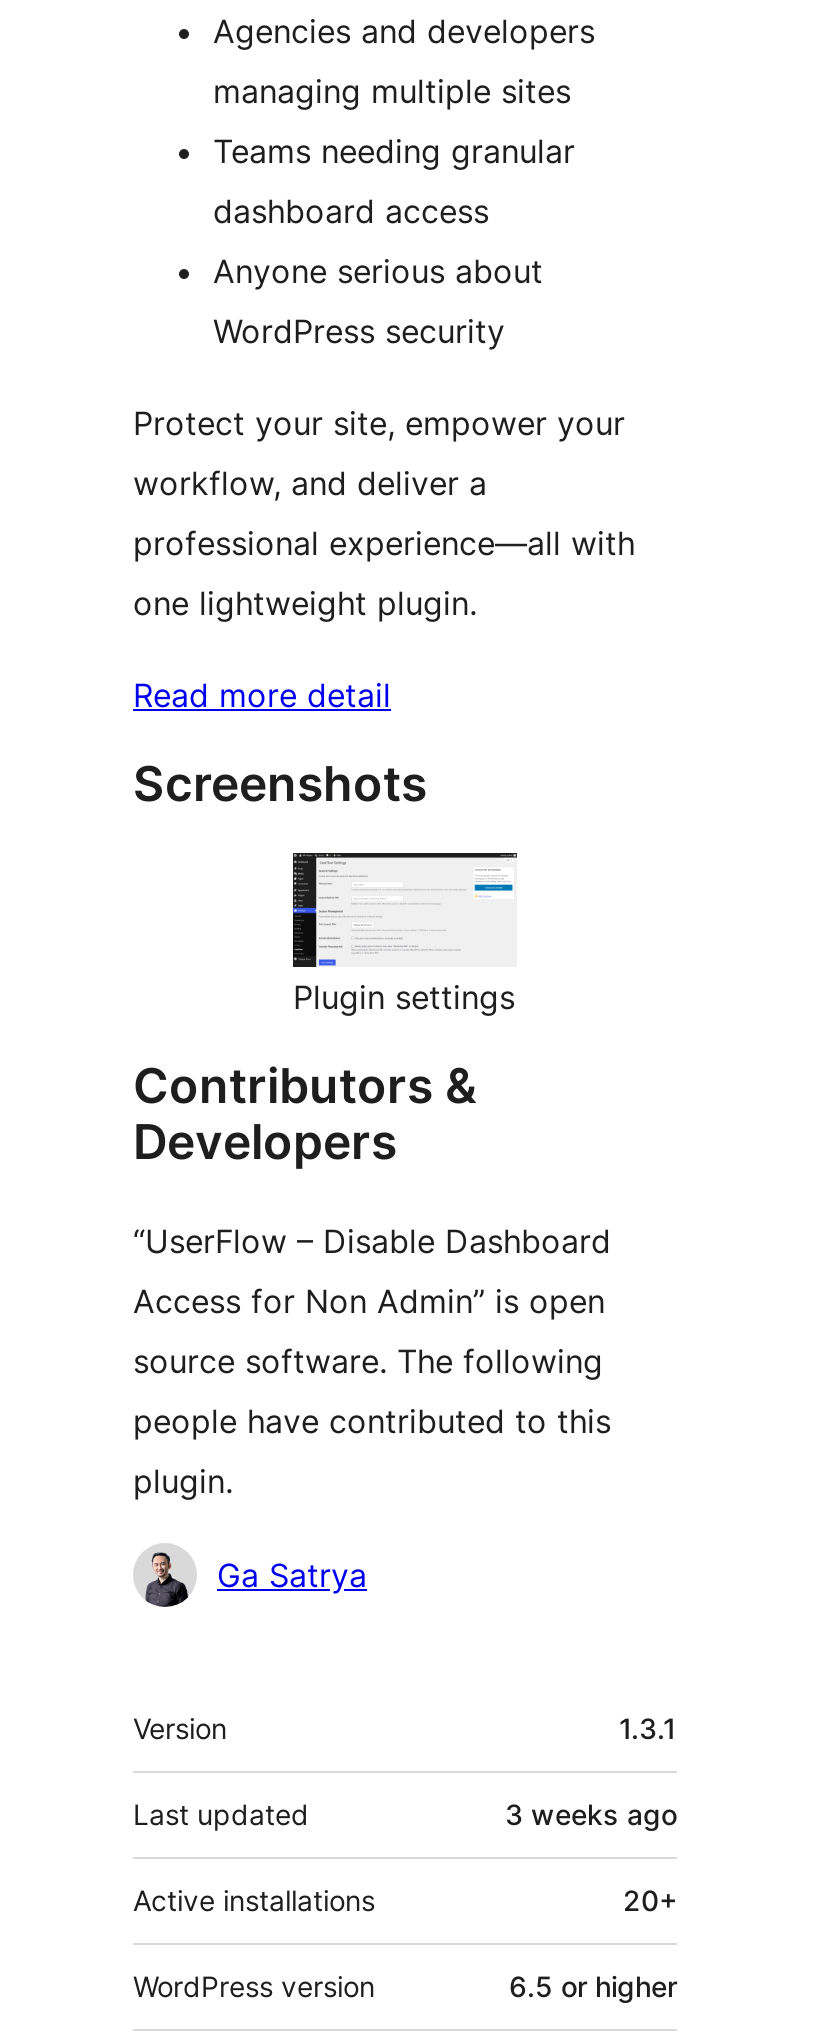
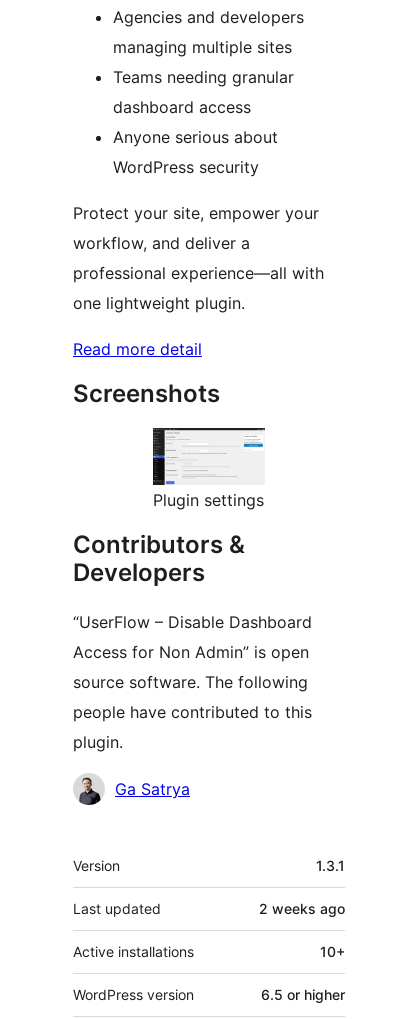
- 3 weeks ago
+ 2 weeks ago

- 20+
+ 10+
